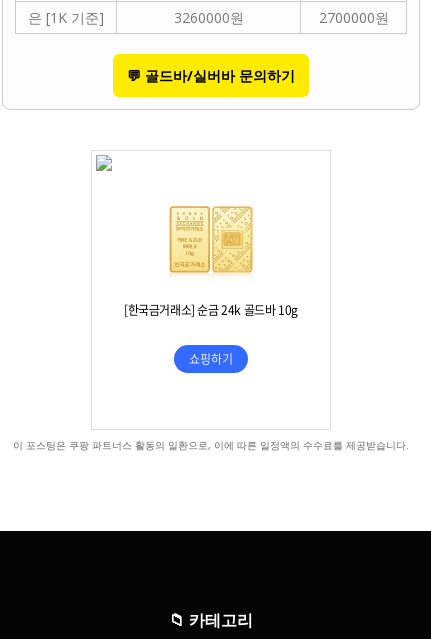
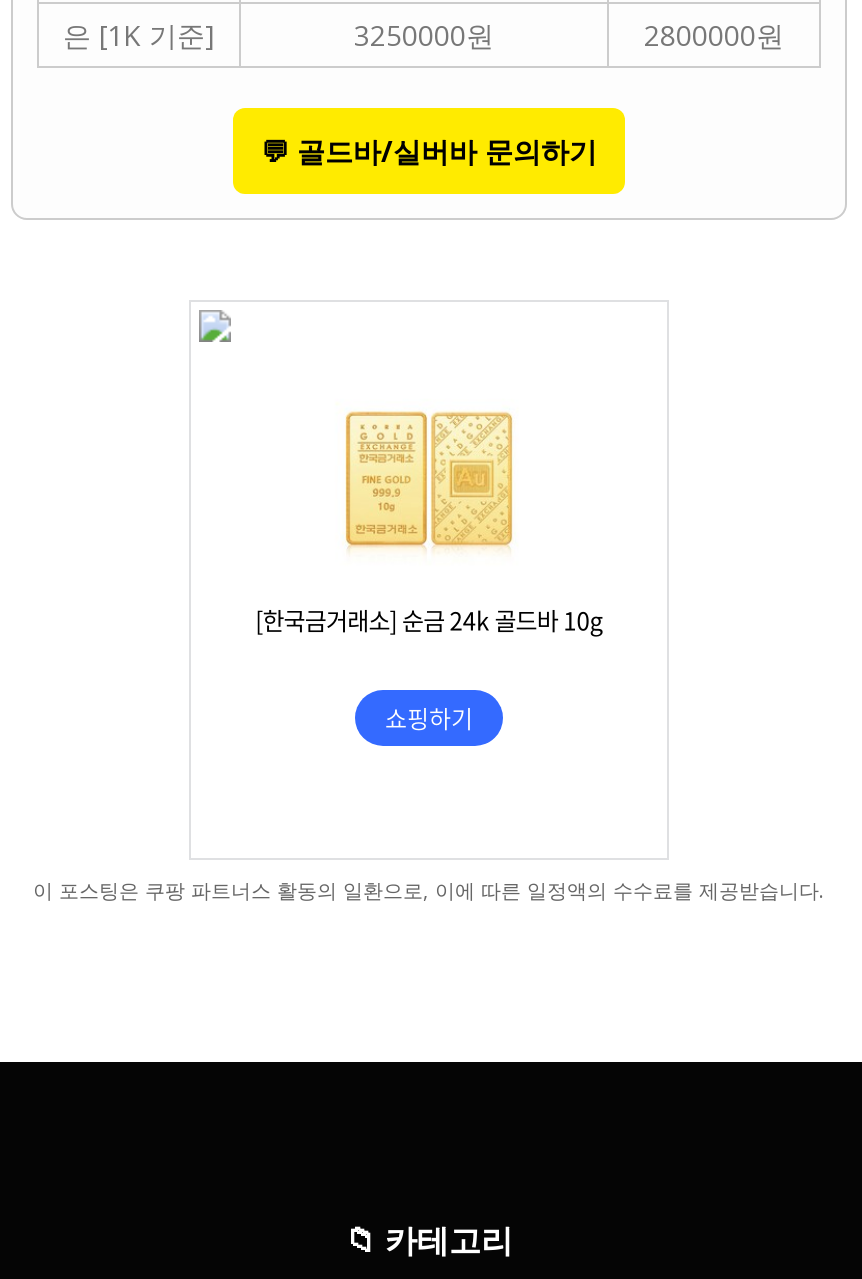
- 3260000원
- 2700000원
+ 3250000원
+ 2800000원
